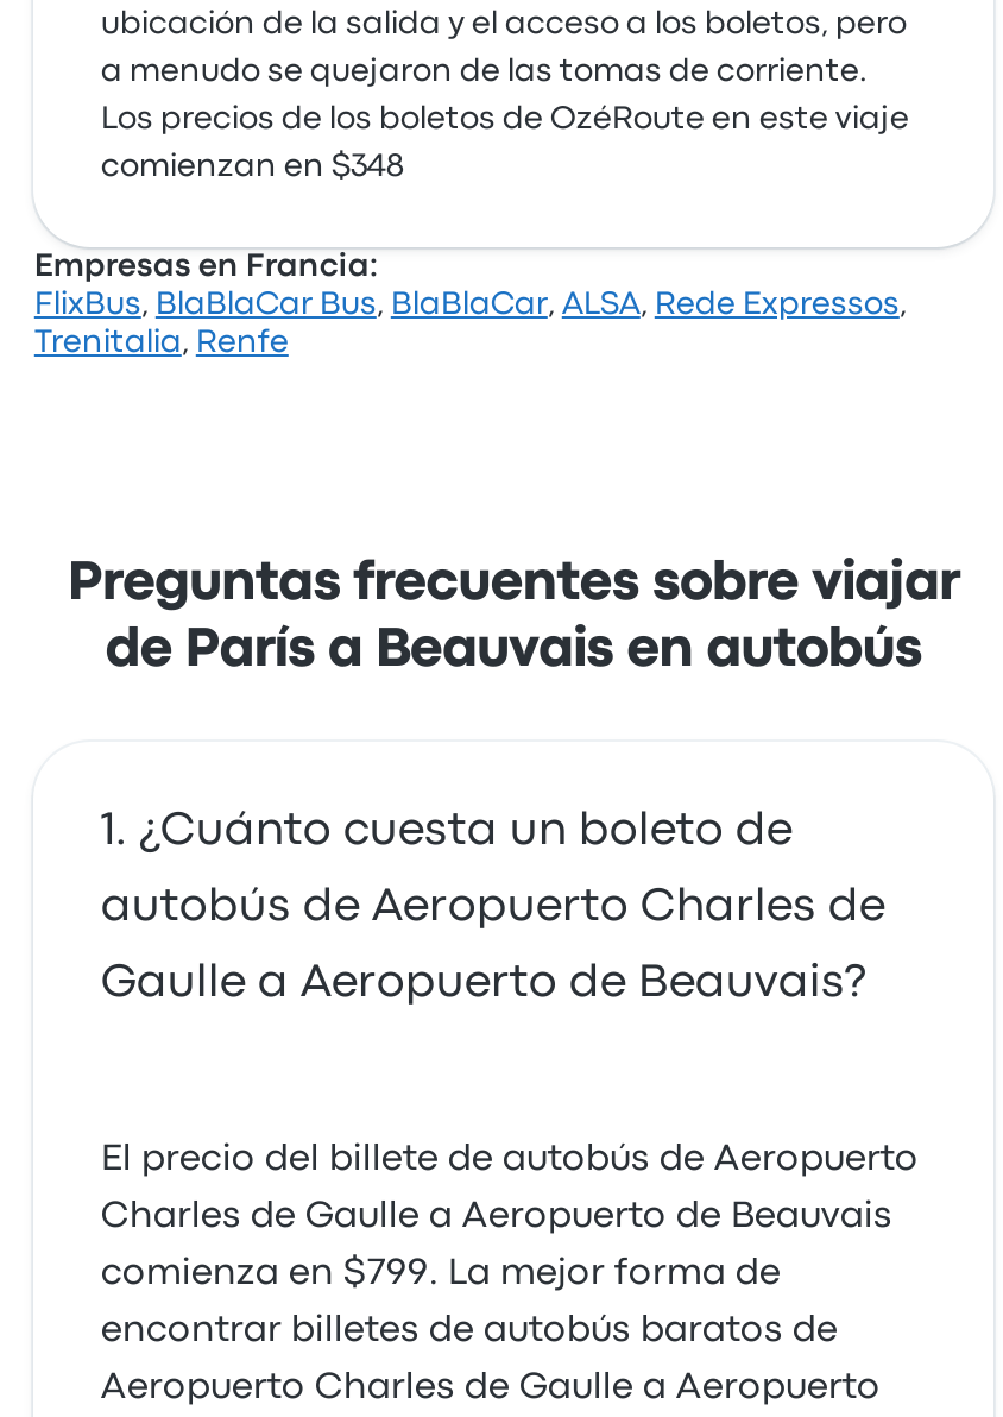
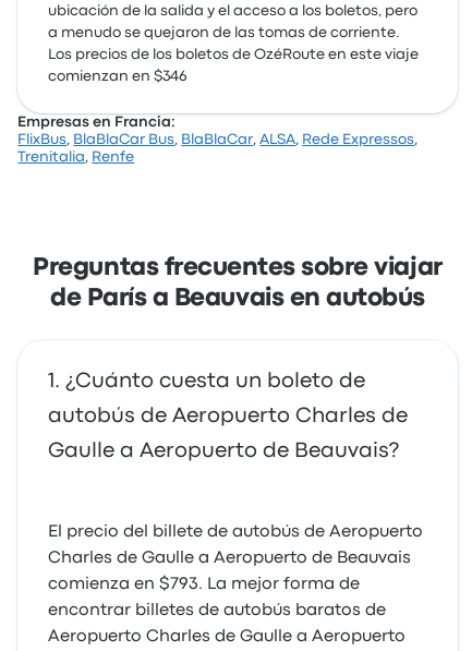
- comienzan en $348
+ comienzan en $346

- comienza en $799. La mejor forma de
+ comienza en $793. La mejor forma de
